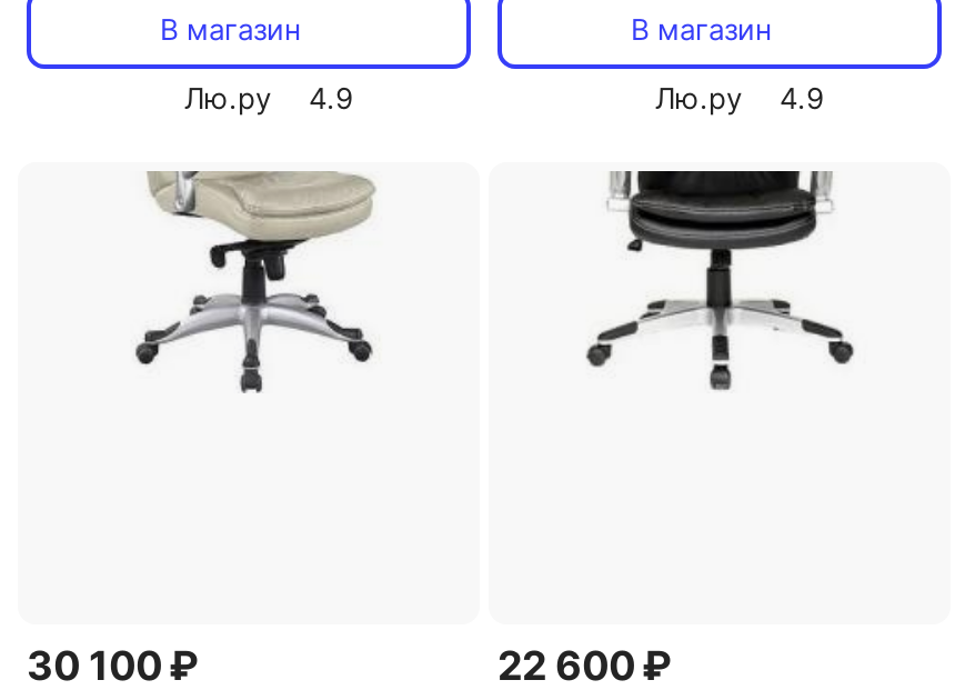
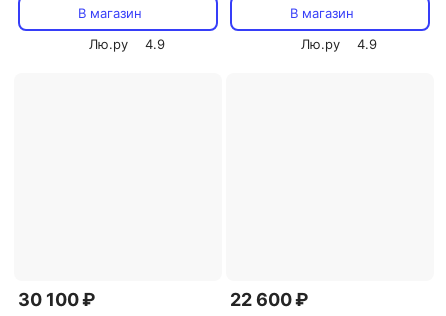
- [image]

- [image]
